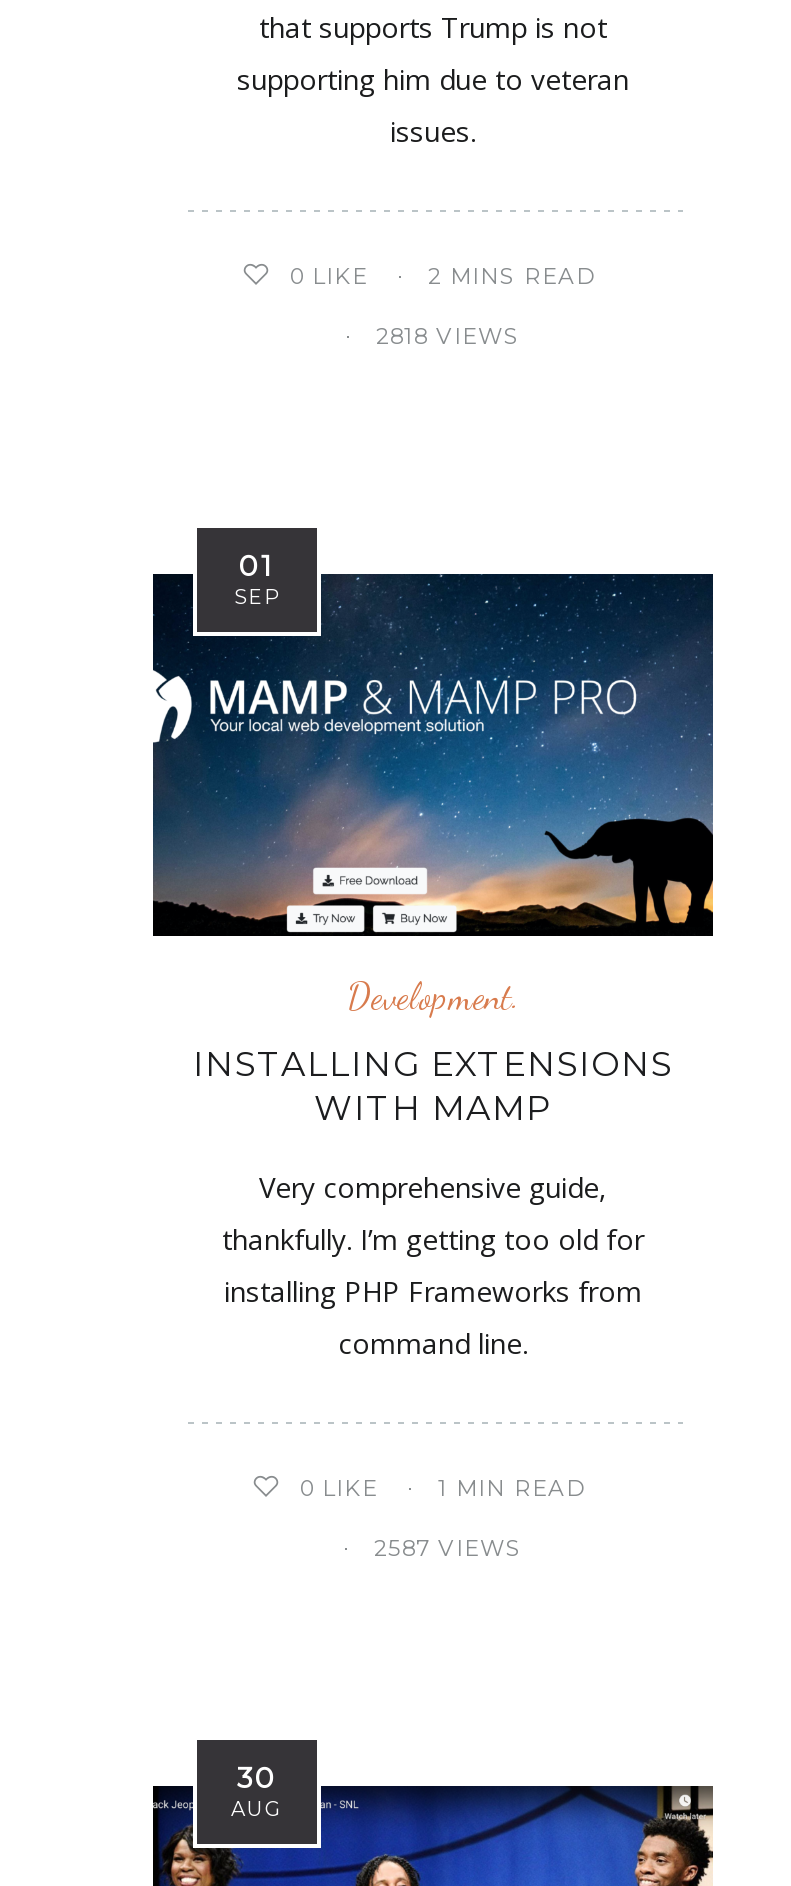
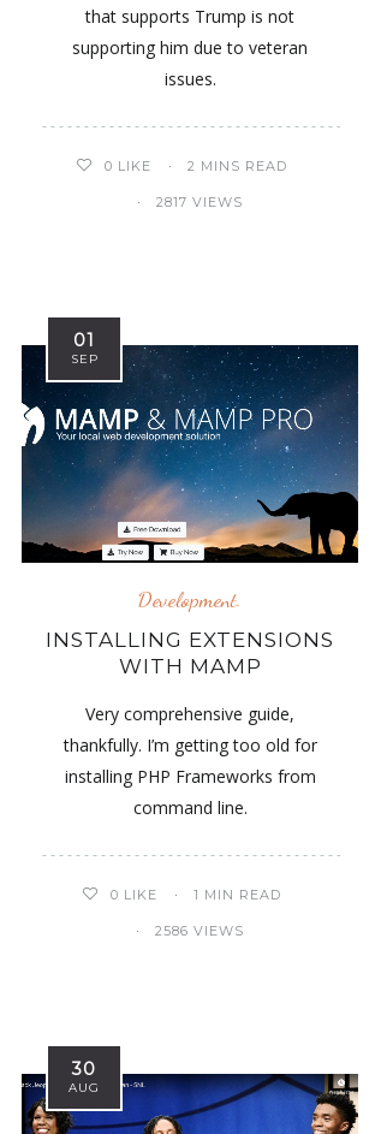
- 2818 VIEWS
+ 2817 VIEWS

- 2587 VIEWS
+ 2586 VIEWS
